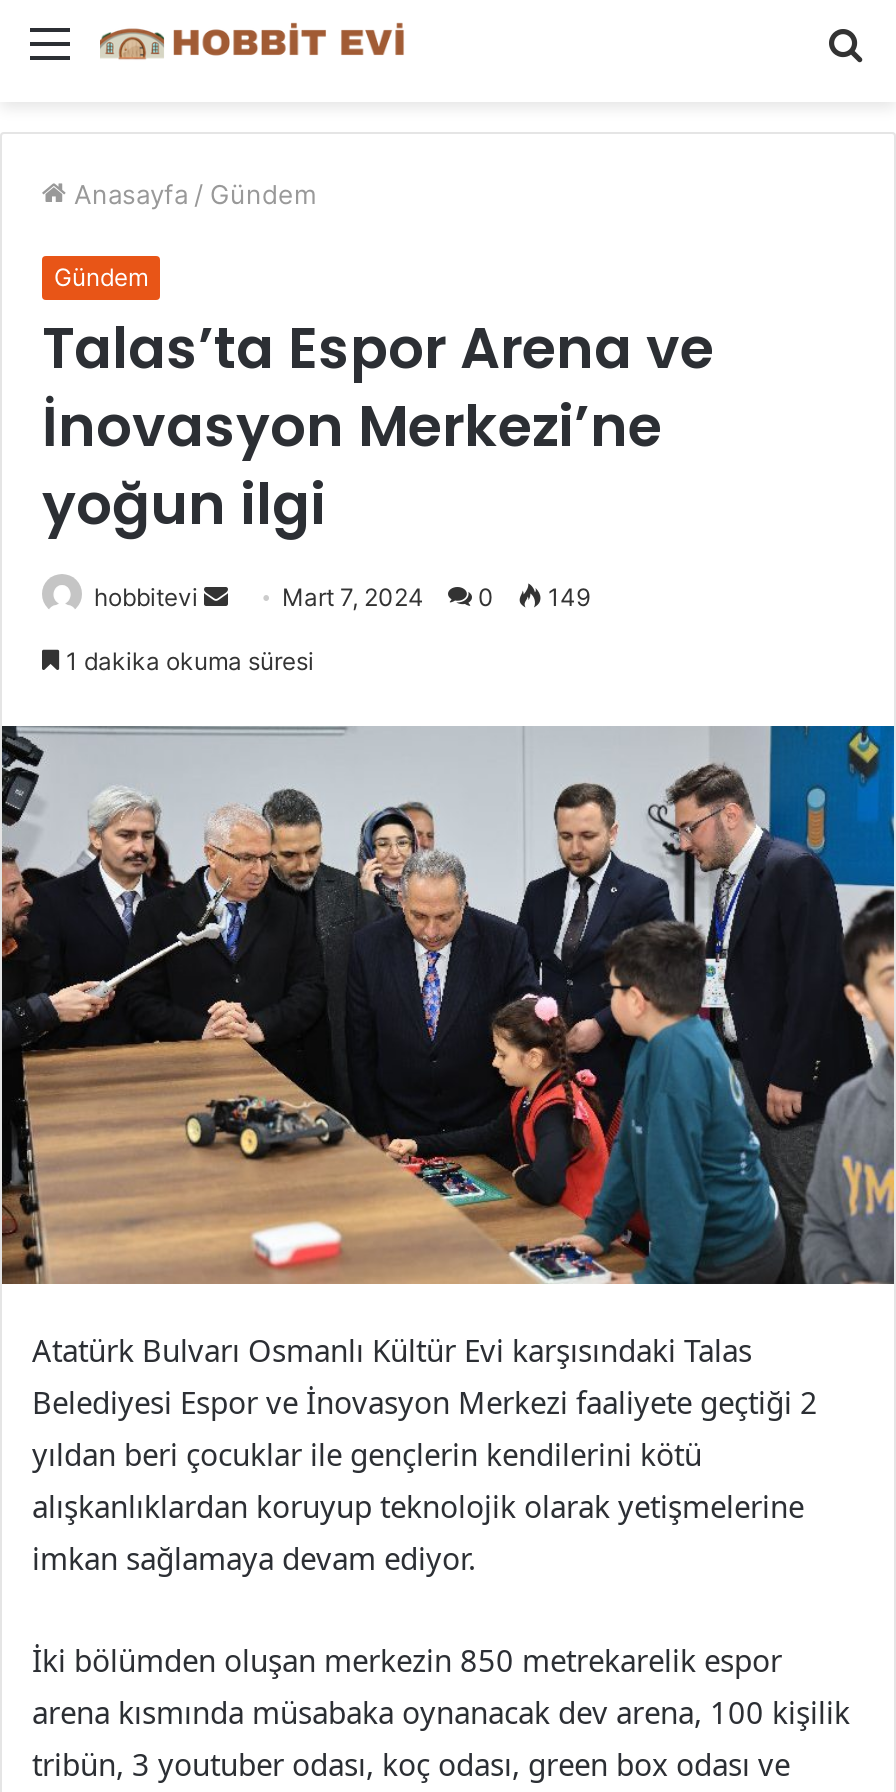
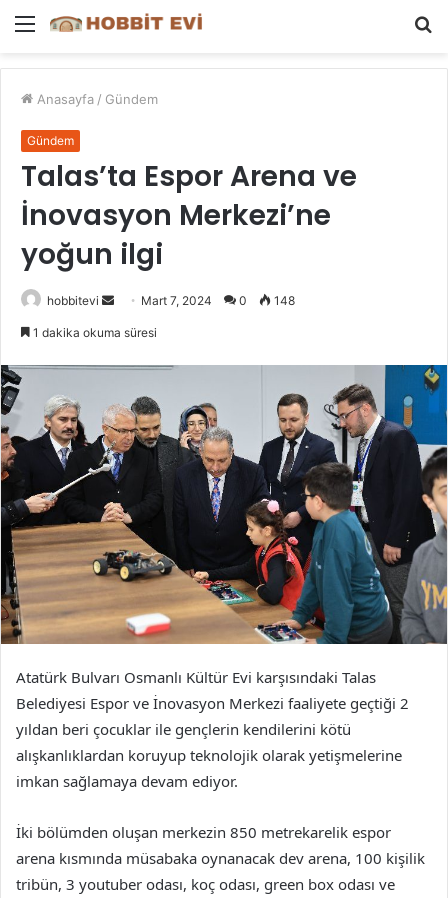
- 149
+ 148
